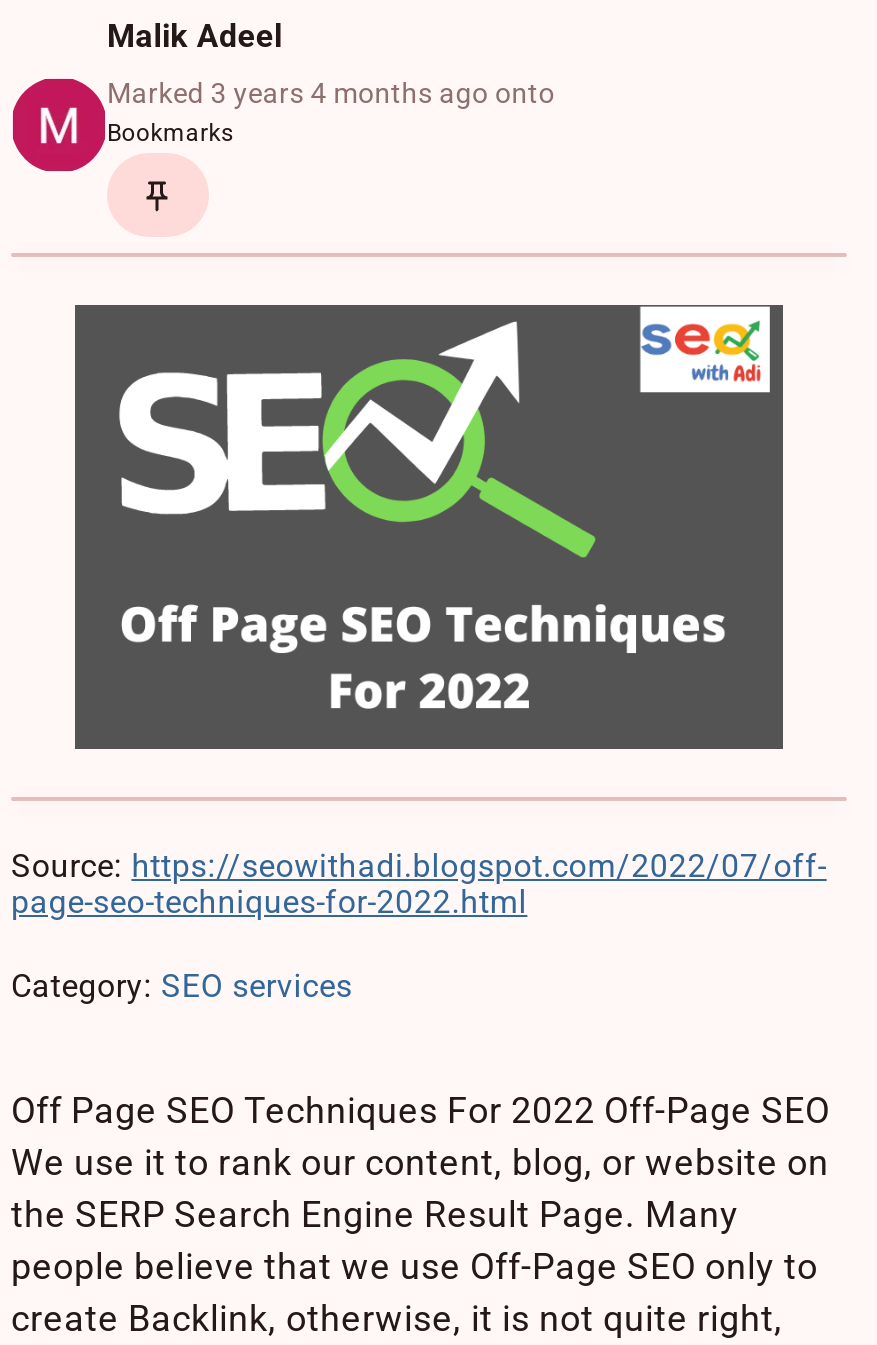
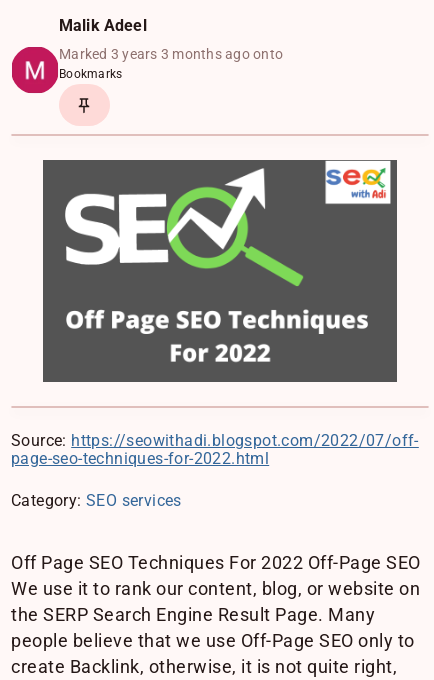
- Marked 3 years 4 months ago onto
+ Marked 3 years 3 months ago onto
